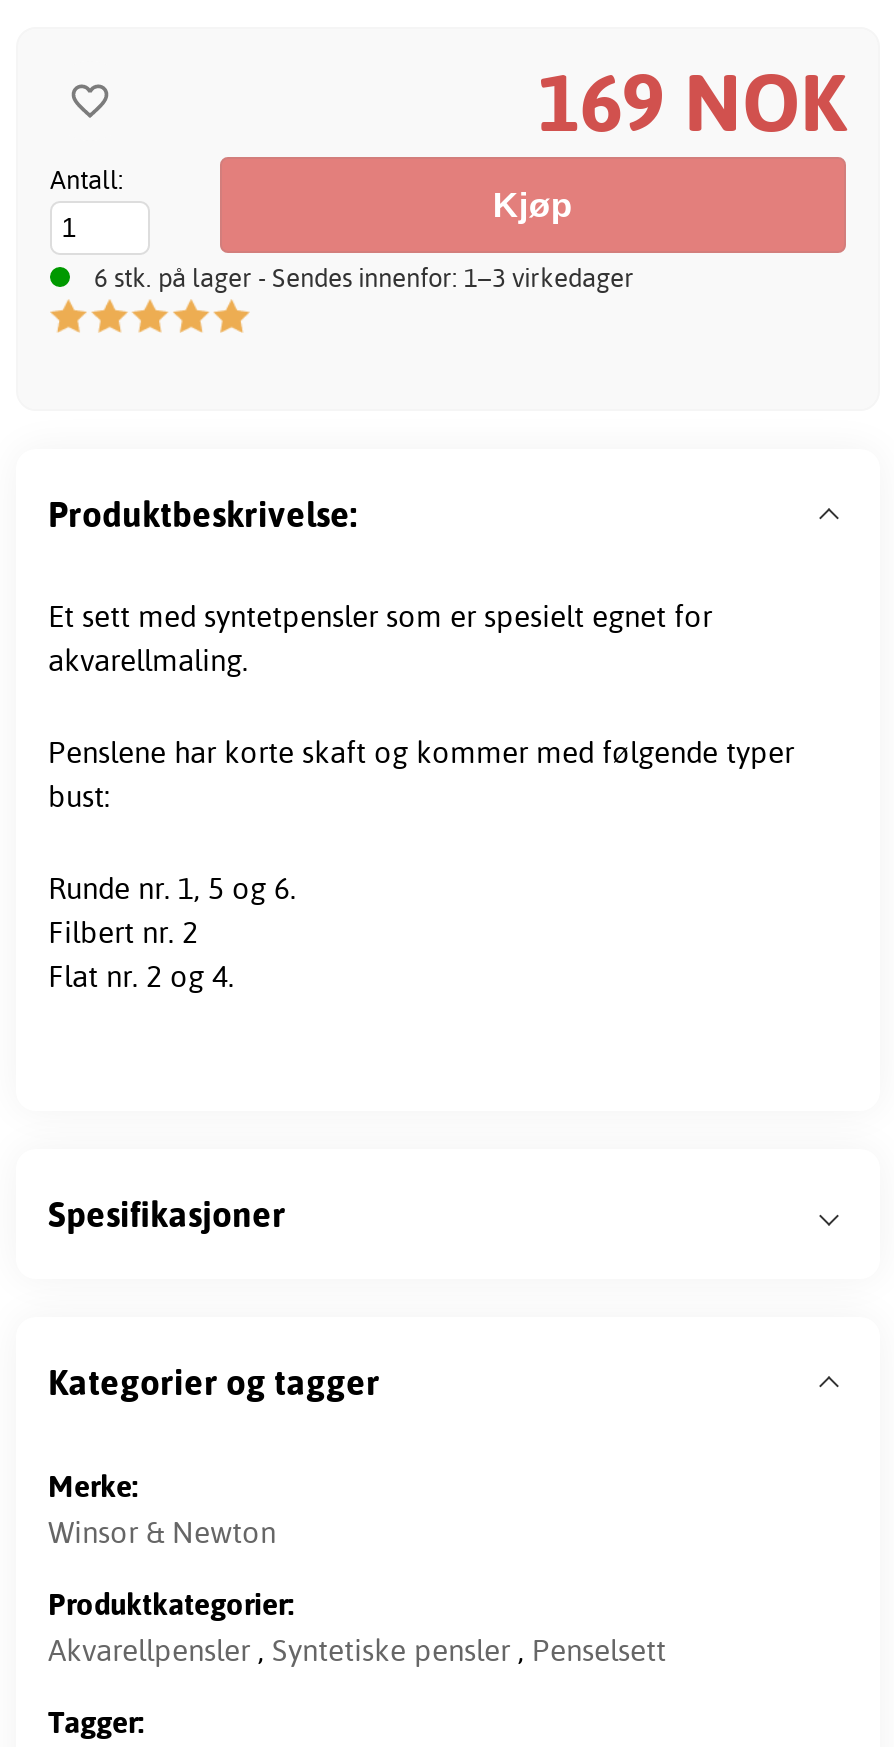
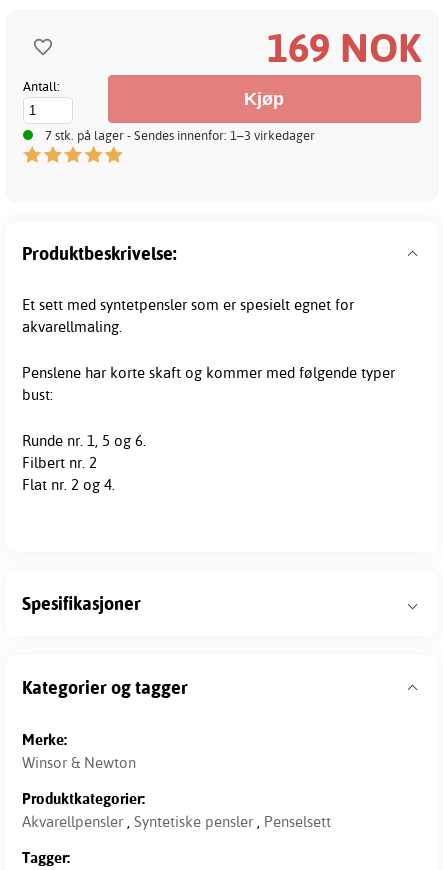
- 6 stk. på lager - Sendes innenfor: 1–3 virkedager
+ 7 stk. på lager - Sendes innenfor: 1–3 virkedager
